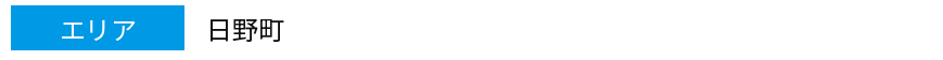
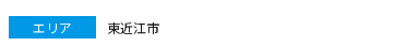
- 日野町
+ 東近江市
